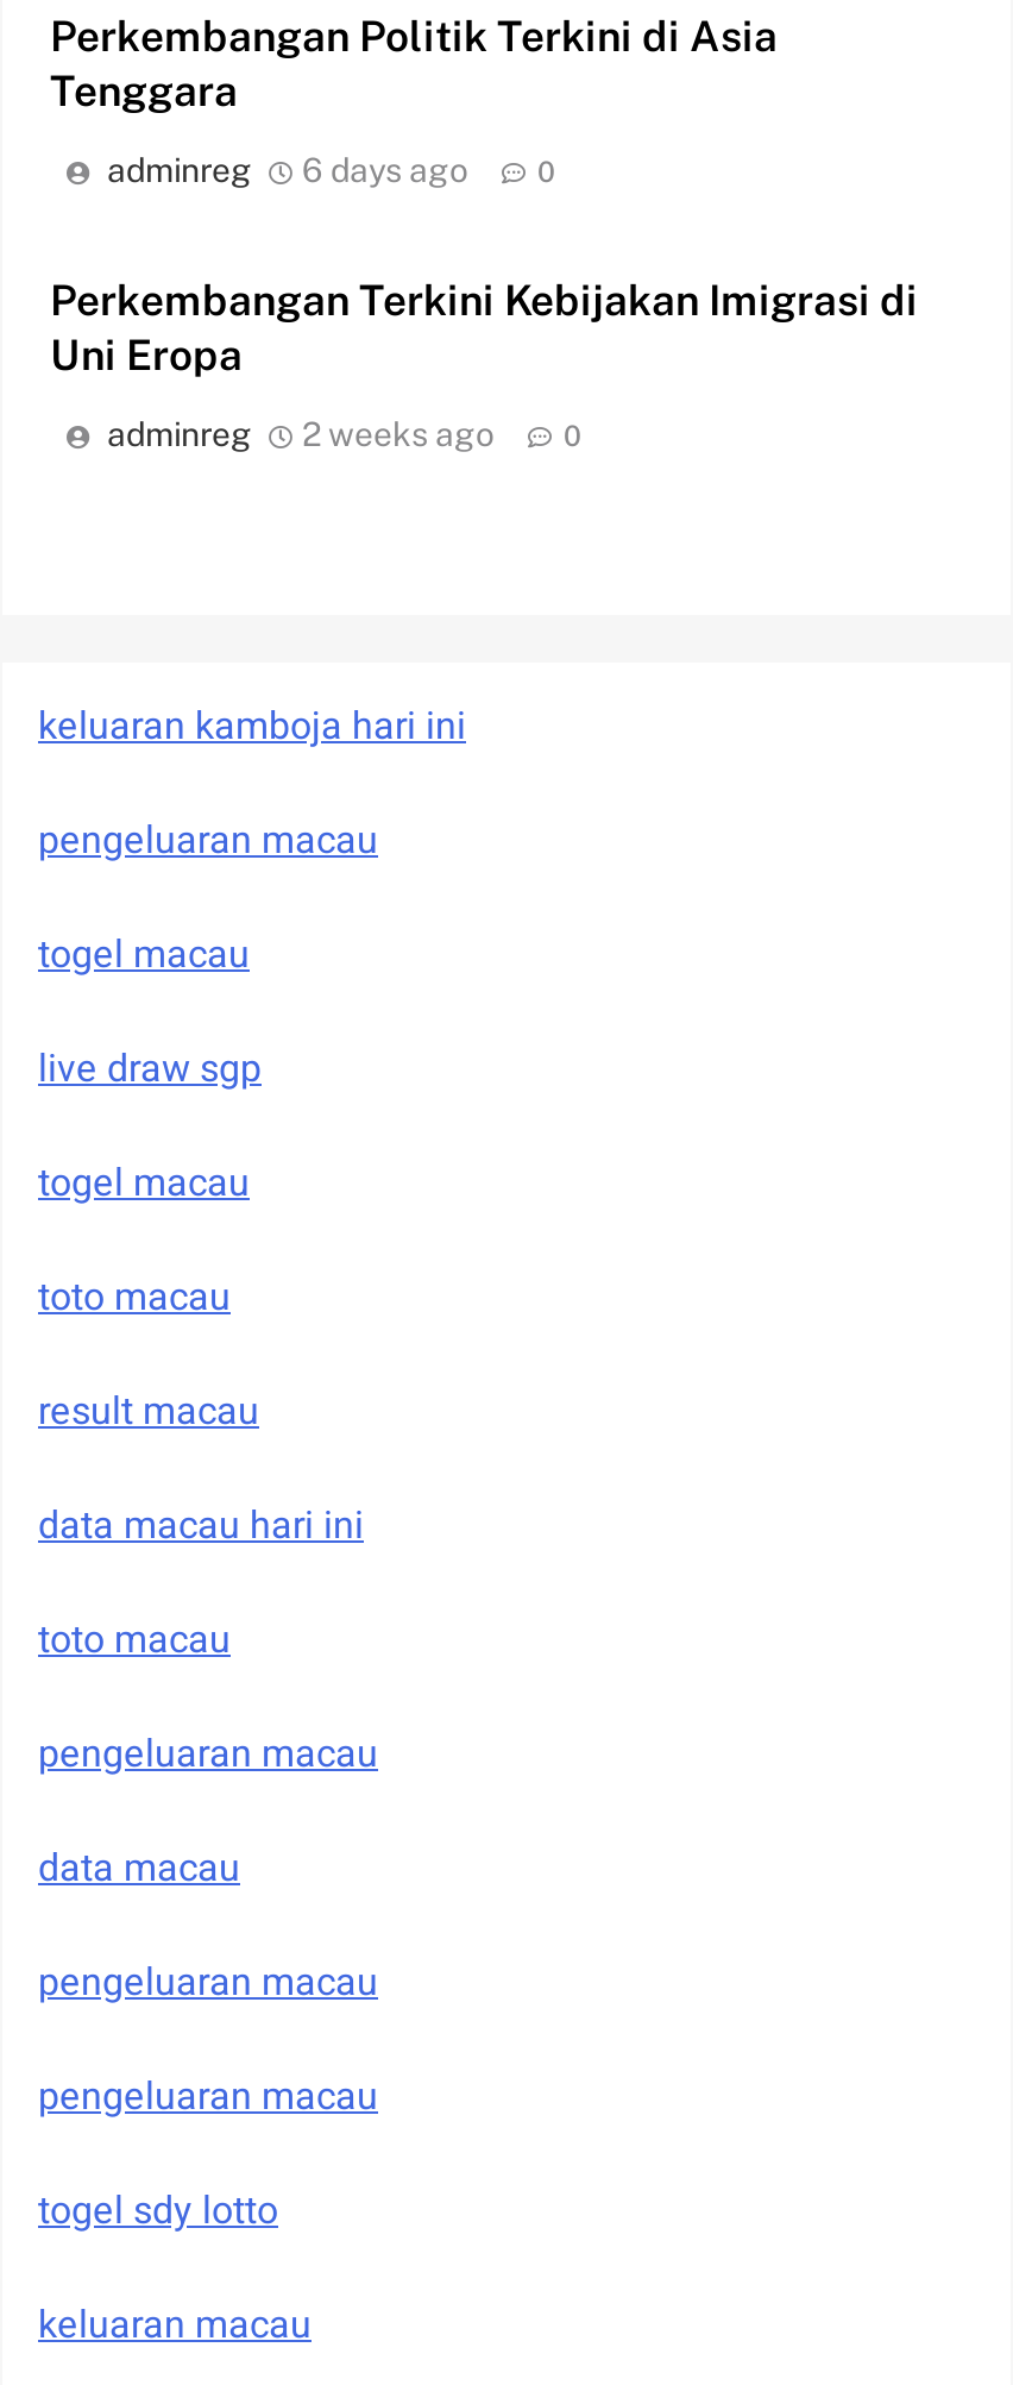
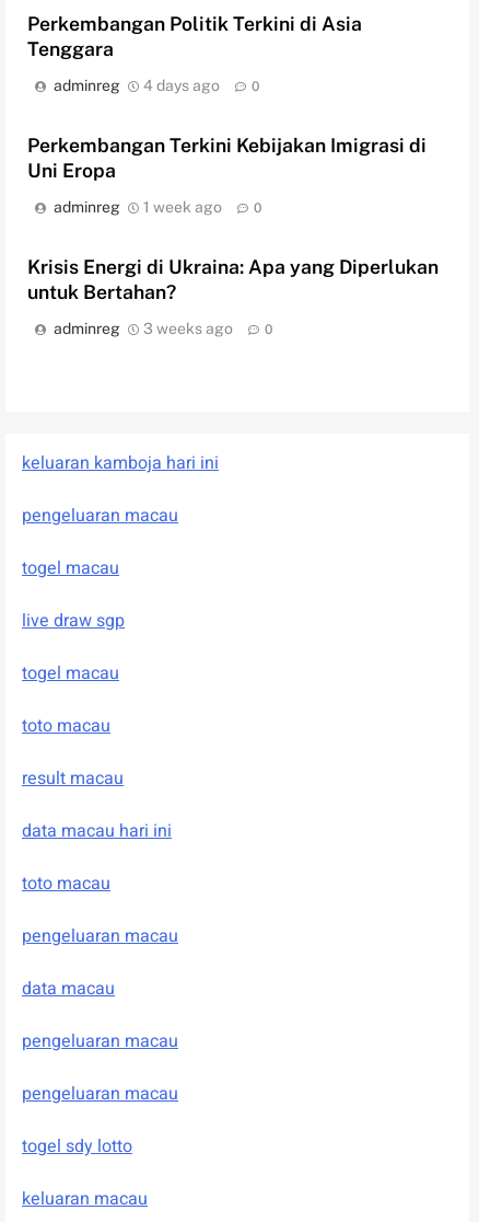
- adminreg 6 days ago
+ adminreg 4 days ago

- 2 weeks ago
+ 1 week ago
+ 0
+ Krisis Energi di Ukraina: Apa yang Diperlukan
+ untuk Bertahan?
+ adminreg
+ 3 weeks ago
